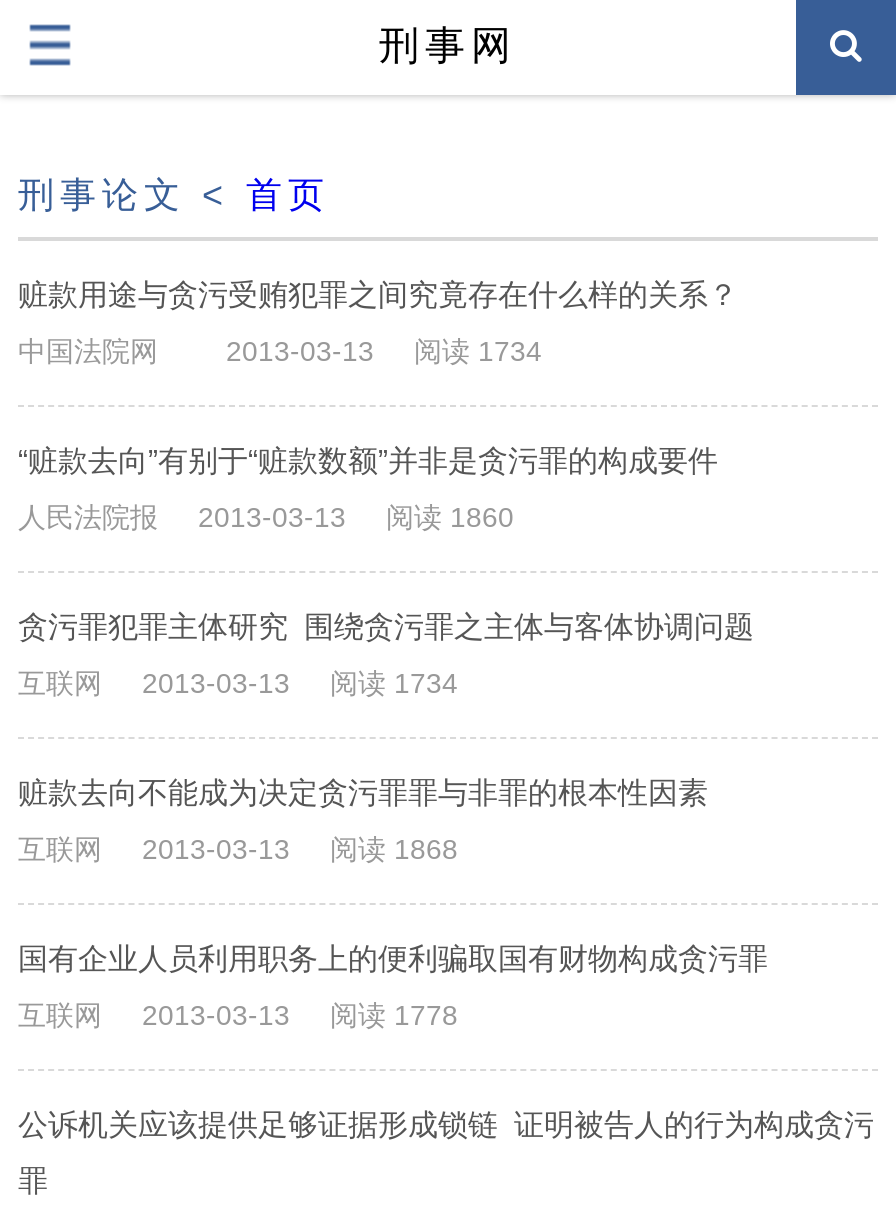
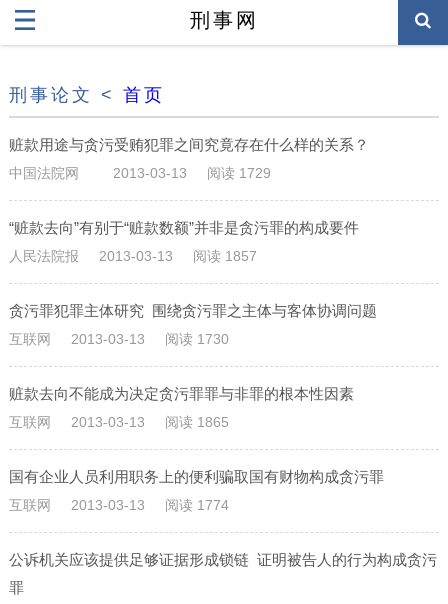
- 中国法院网 2013-03-13 阅读 1734
+ 中国法院网 2013-03-13 阅读 1729

- 人民法院报 2013-03-13 阅读 1860
+ 人民法院报 2013-03-13 阅读 1857

- 互联网 2013-03-13 阅读 1734
+ 互联网 2013-03-13 阅读 1730

- 互联网 2013-03-13 阅读 1868
+ 互联网 2013-03-13 阅读 1865

- 互联网 2013-03-13 阅读 1778
+ 互联网 2013-03-13 阅读 1774
